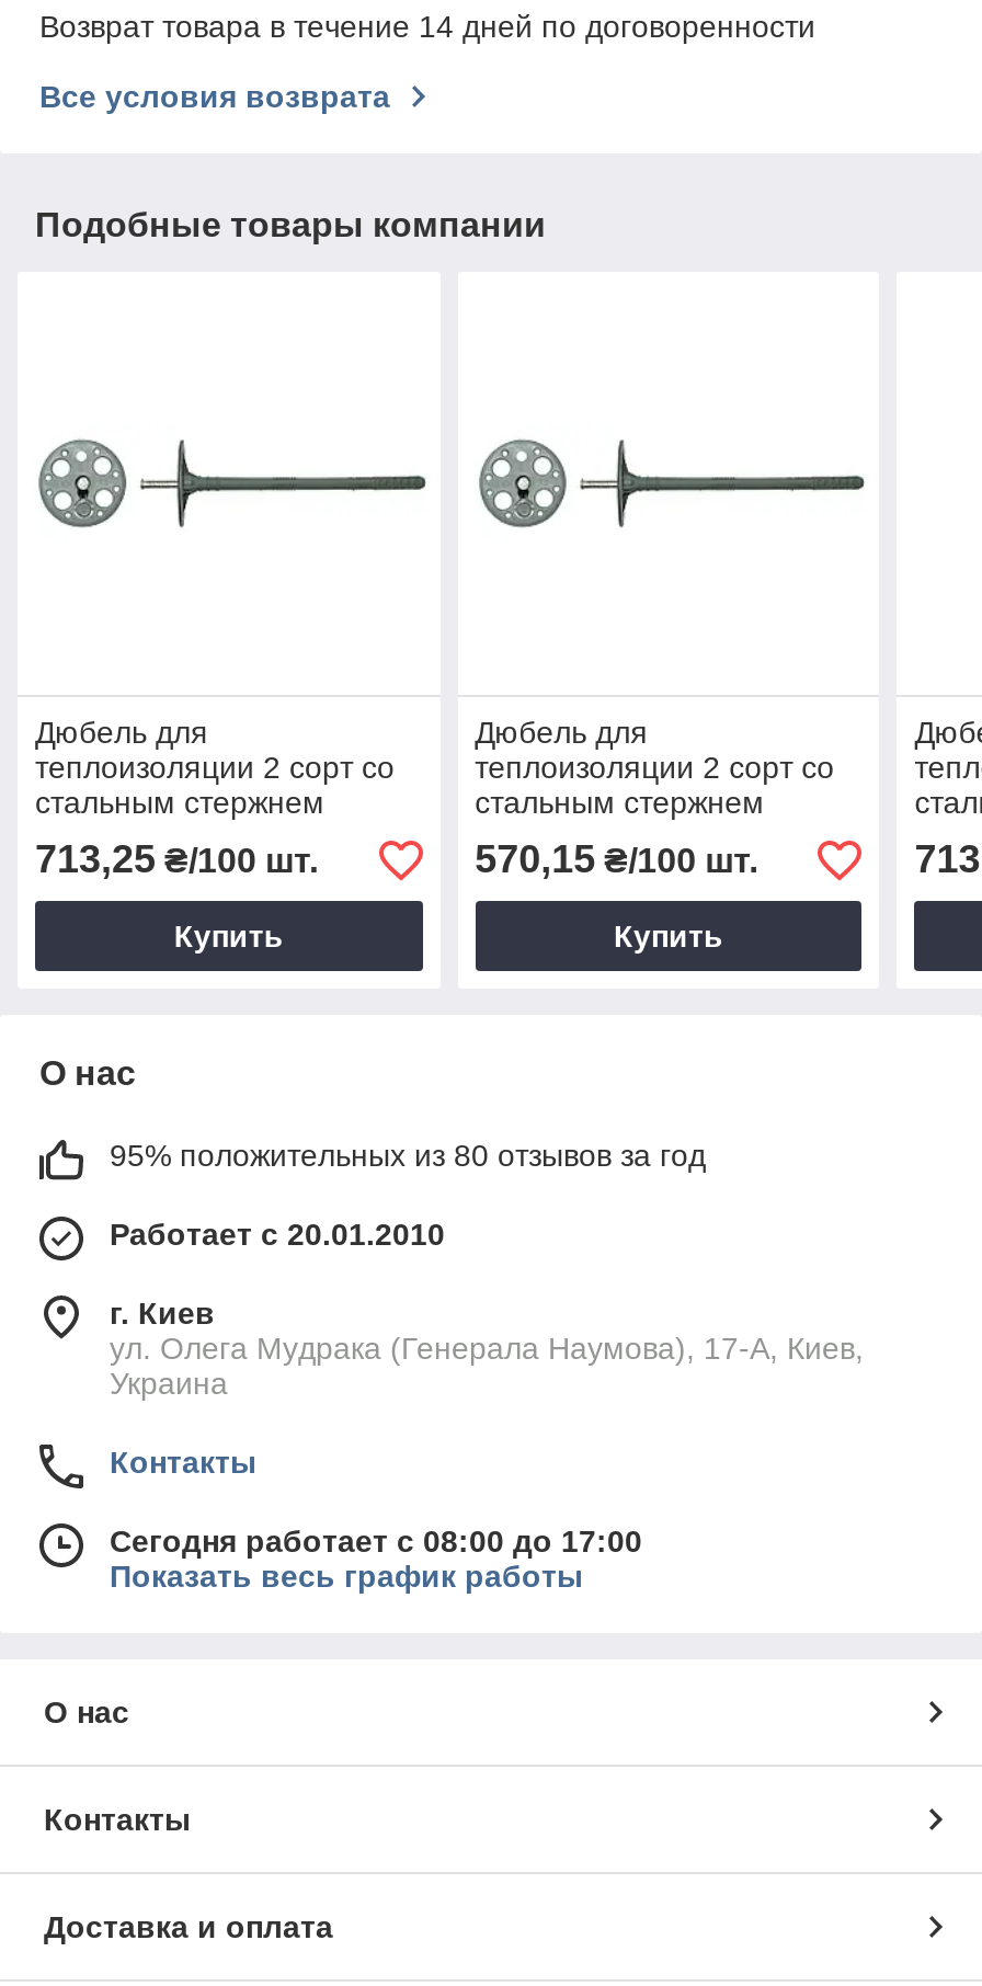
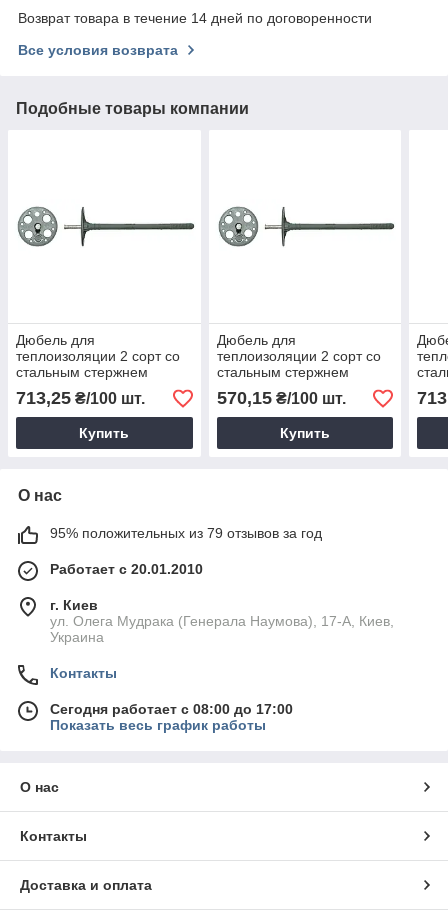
- 95% положительных из 80 отзывов за год
+ 95% положительных из 79 отзывов за год
